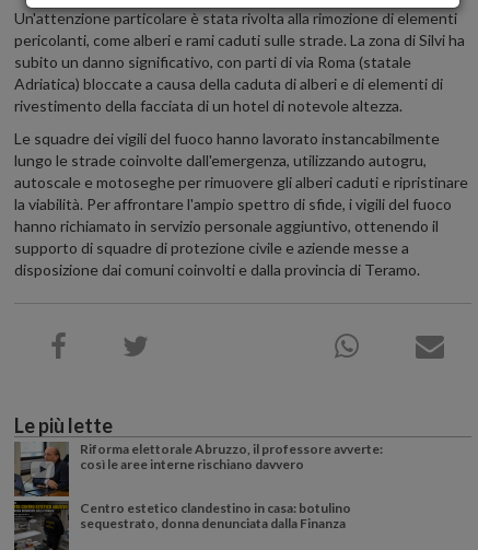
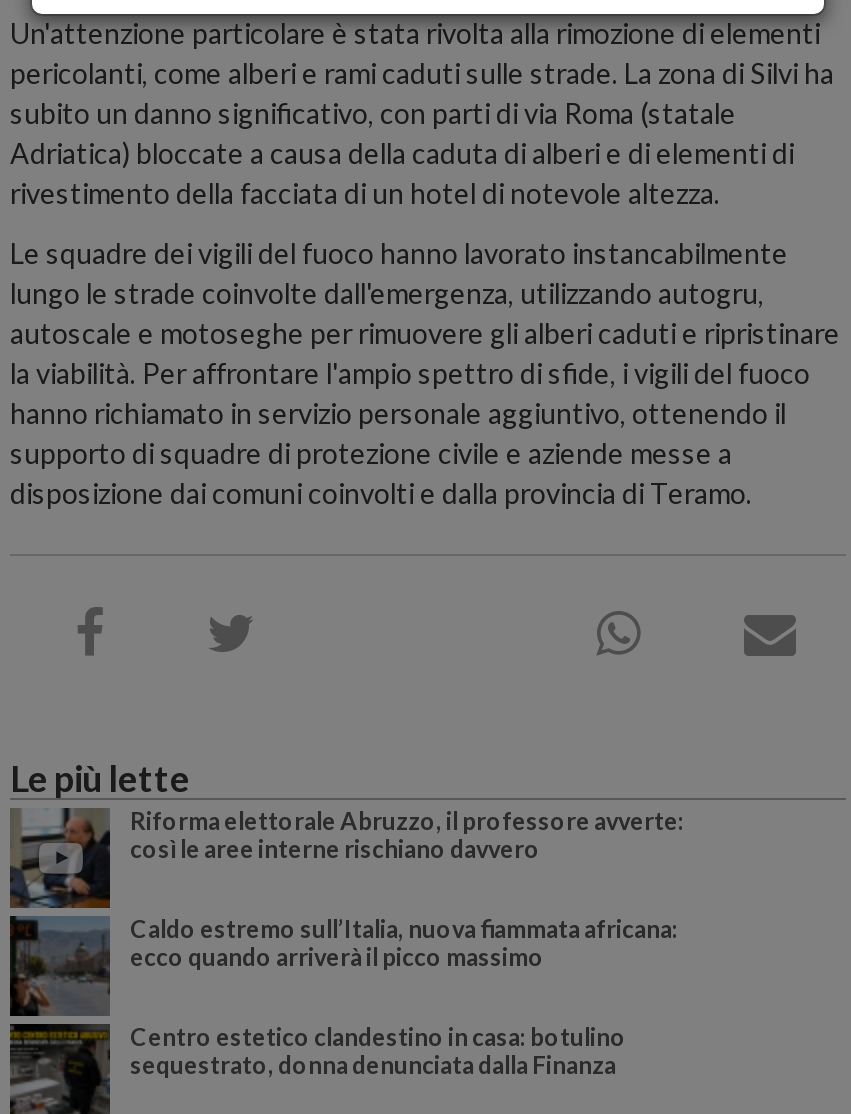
+ [image]
+ Caldo estremo sull’Italia, nuova fiammata africana:
+ ecco quando arriverà il picco massimo
